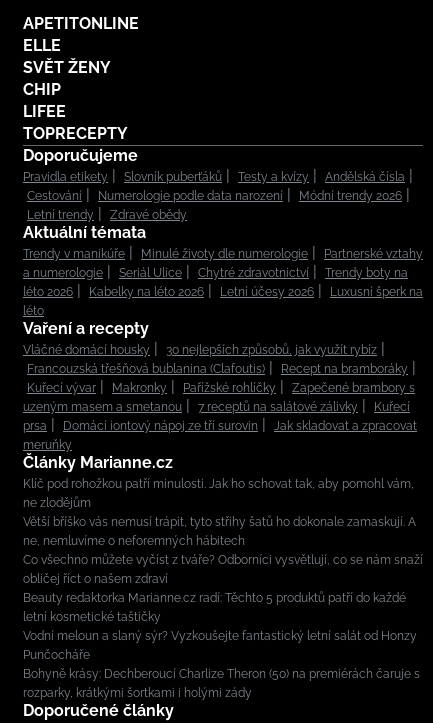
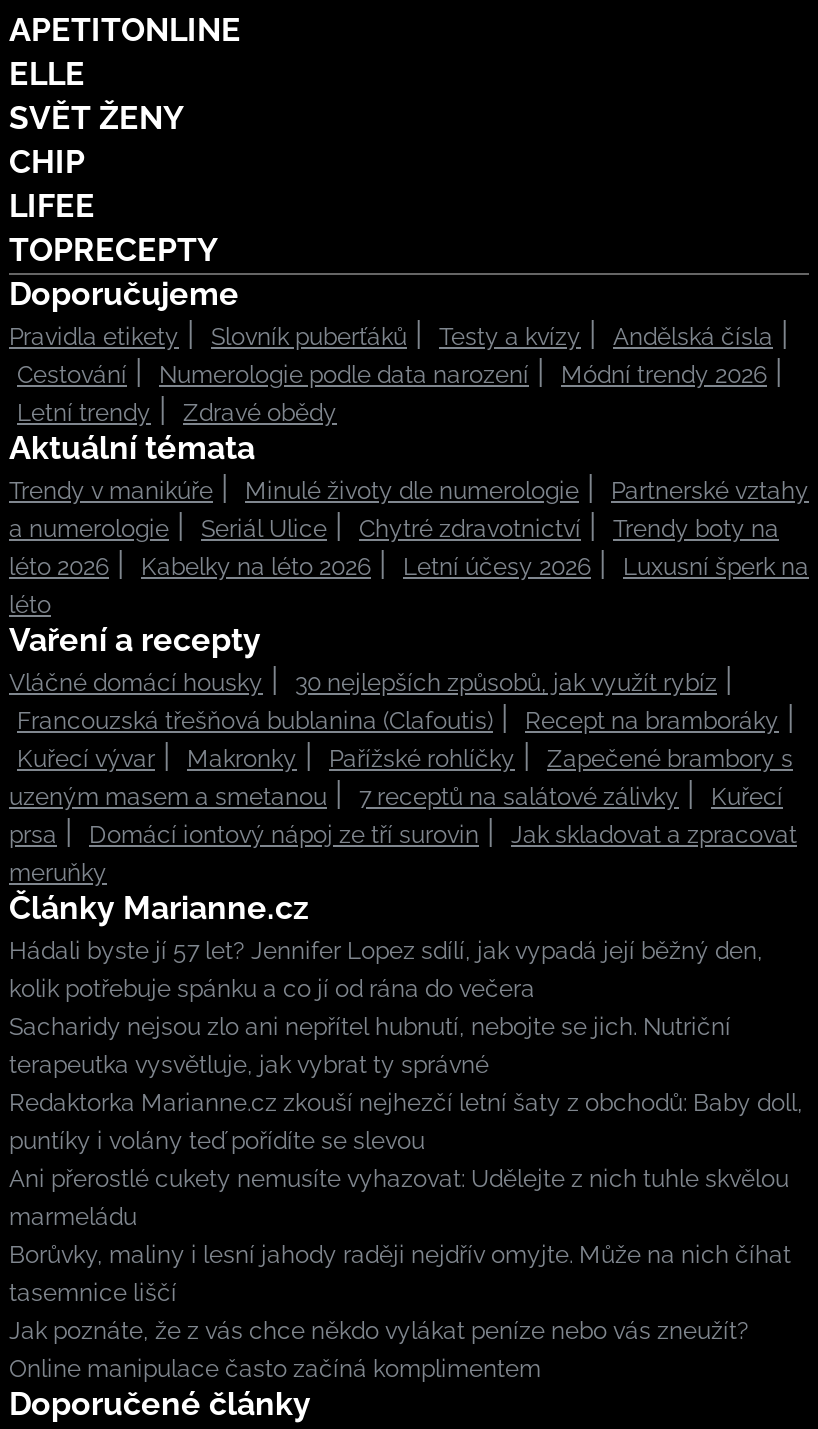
- Klíč pod rohožkou patří minulosti. Jak ho schovat tak, aby pomohl vám,
- ne zlodějům
- Větší bříško vás nemusí trápit, tyto střihy šatů ho dokonale zamaskují. A
- ne, nemluvíme o neforemných hábitech
- Co všechno můžete vyčíst z tváře? Odborníci vysvětlují, co se nám snaží
- obličej říct o našem zdraví
- Beauty redaktorka Marianne.cz radí: Těchto 5 produktů patří do každé
- letní kosmetické taštičky
- Vodní meloun a slaný sýr? Vyzkoušejte fantastický letní salát od Honzy
- Punčocháře
- Bohyně krásy: Dechberoucí Charlize Theron (50) na premiérách čaruje s
- rozparky, krátkými šortkami i holými zády
+ Hádali byste jí 57 let? Jennifer Lopez sdílí, jak vypadá její běžný den,
+ kolik potřebuje spánku a co jí od rána do večera
+ Sacharidy nejsou zlo ani nepřítel hubnutí, nebojte se jich. Nutriční
+ terapeutka vysvětluje, jak vybrat ty správné
+ Redaktorka Marianne.cz zkouší nejhezčí letní šaty z obchodů: Baby doll,
+ puntíky i volány teď pořídíte se slevou
+ Ani přerostlé cukety nemusíte vyhazovat: Udělejte z nich tuhle skvělou
+ marmeládu
+ Borůvky, maliny i lesní jahody raději nejdřív omyjte. Může na nich číhat
+ tasemnice liščí
+ Jak poznáte, že z vás chce někdo vylákat peníze nebo vás zneužít?
+ Online manipulace často začíná komplimentem
